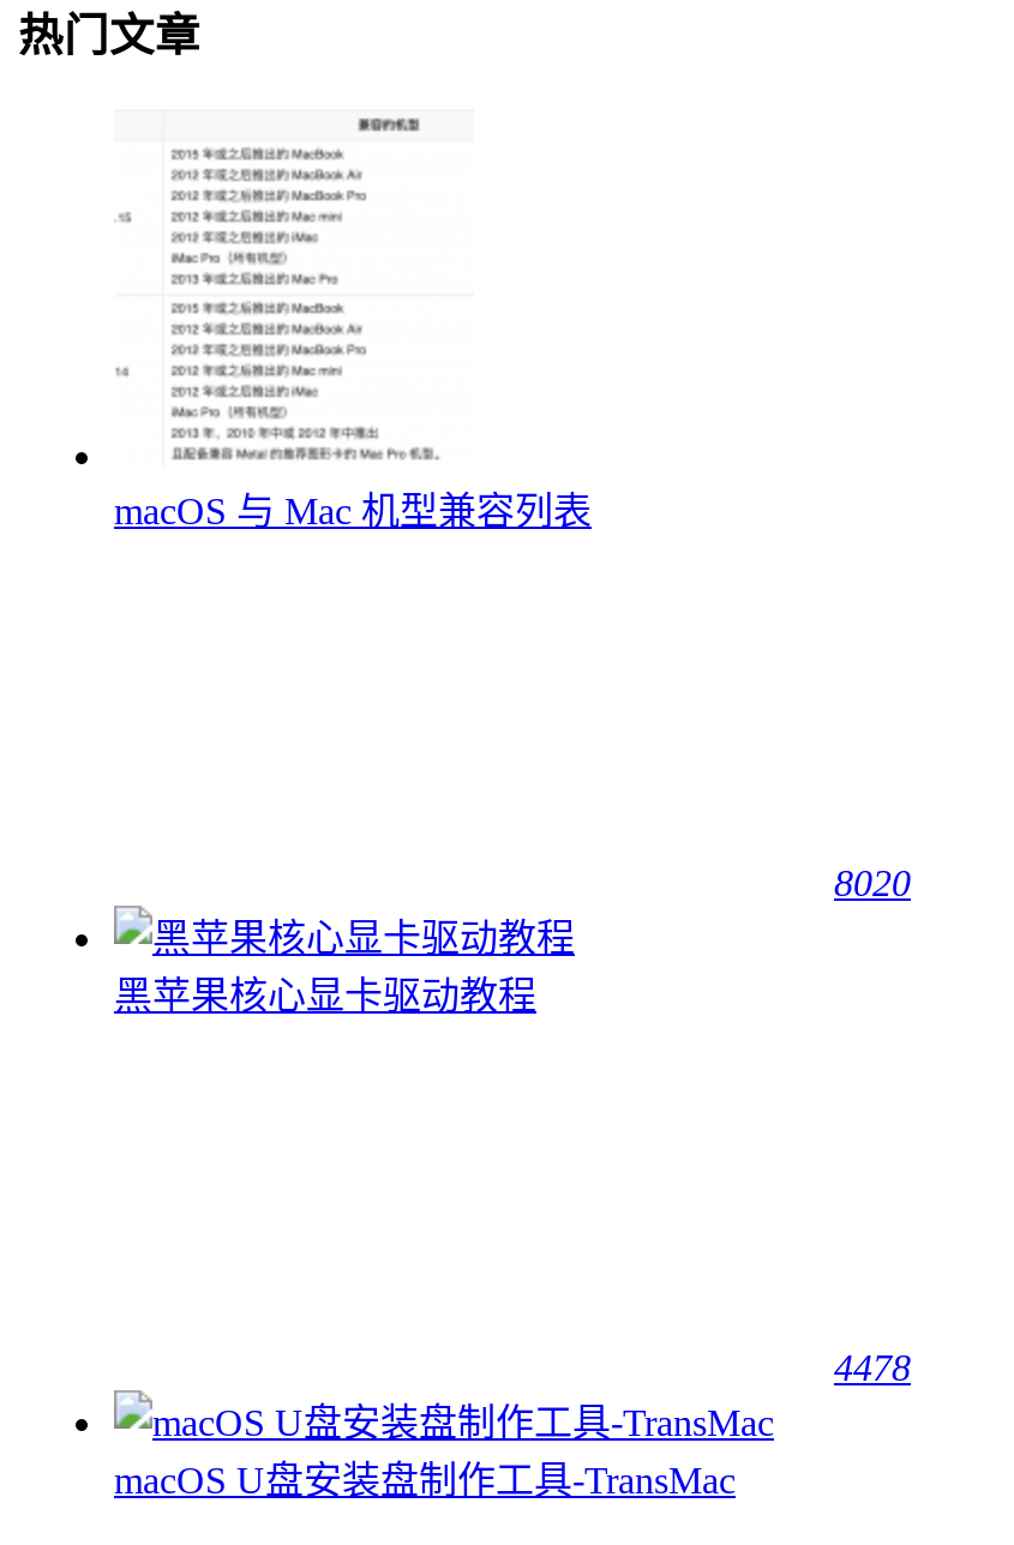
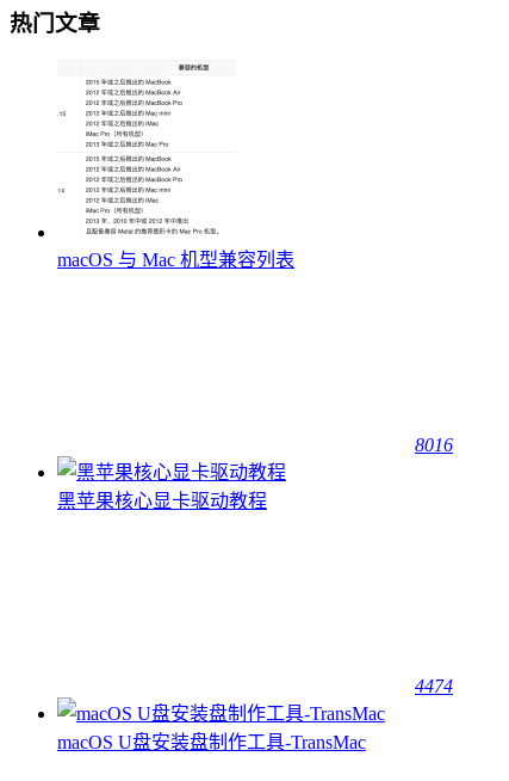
- 8020
+ 8016

- 4478
+ 4474
